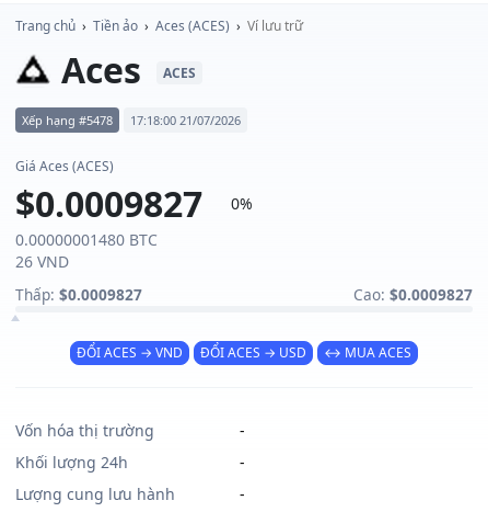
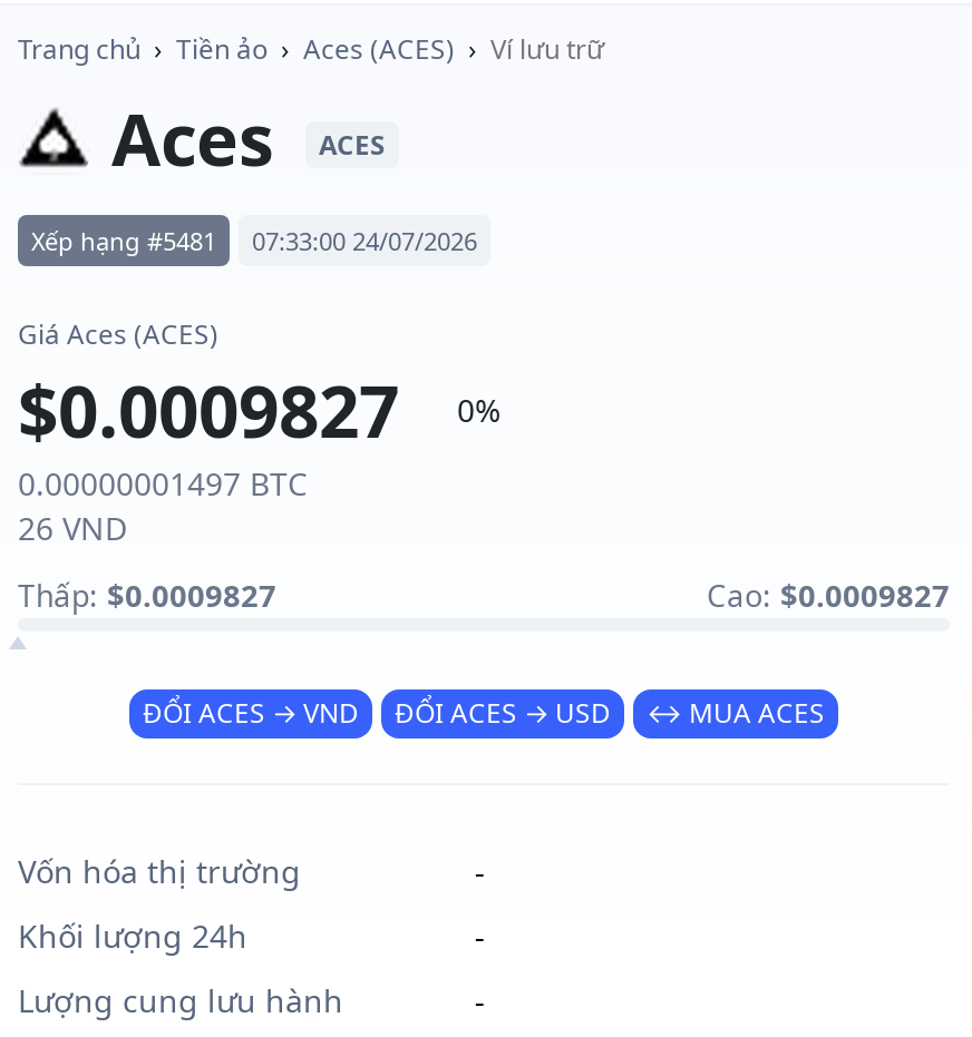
- Xếp hạng #5478
+ Xếp hạng #5481

- 17:18:00 21/07/2026
+ 07:33:00 24/07/2026

- 0.00000001480 BTC
+ 0.00000001497 BTC
